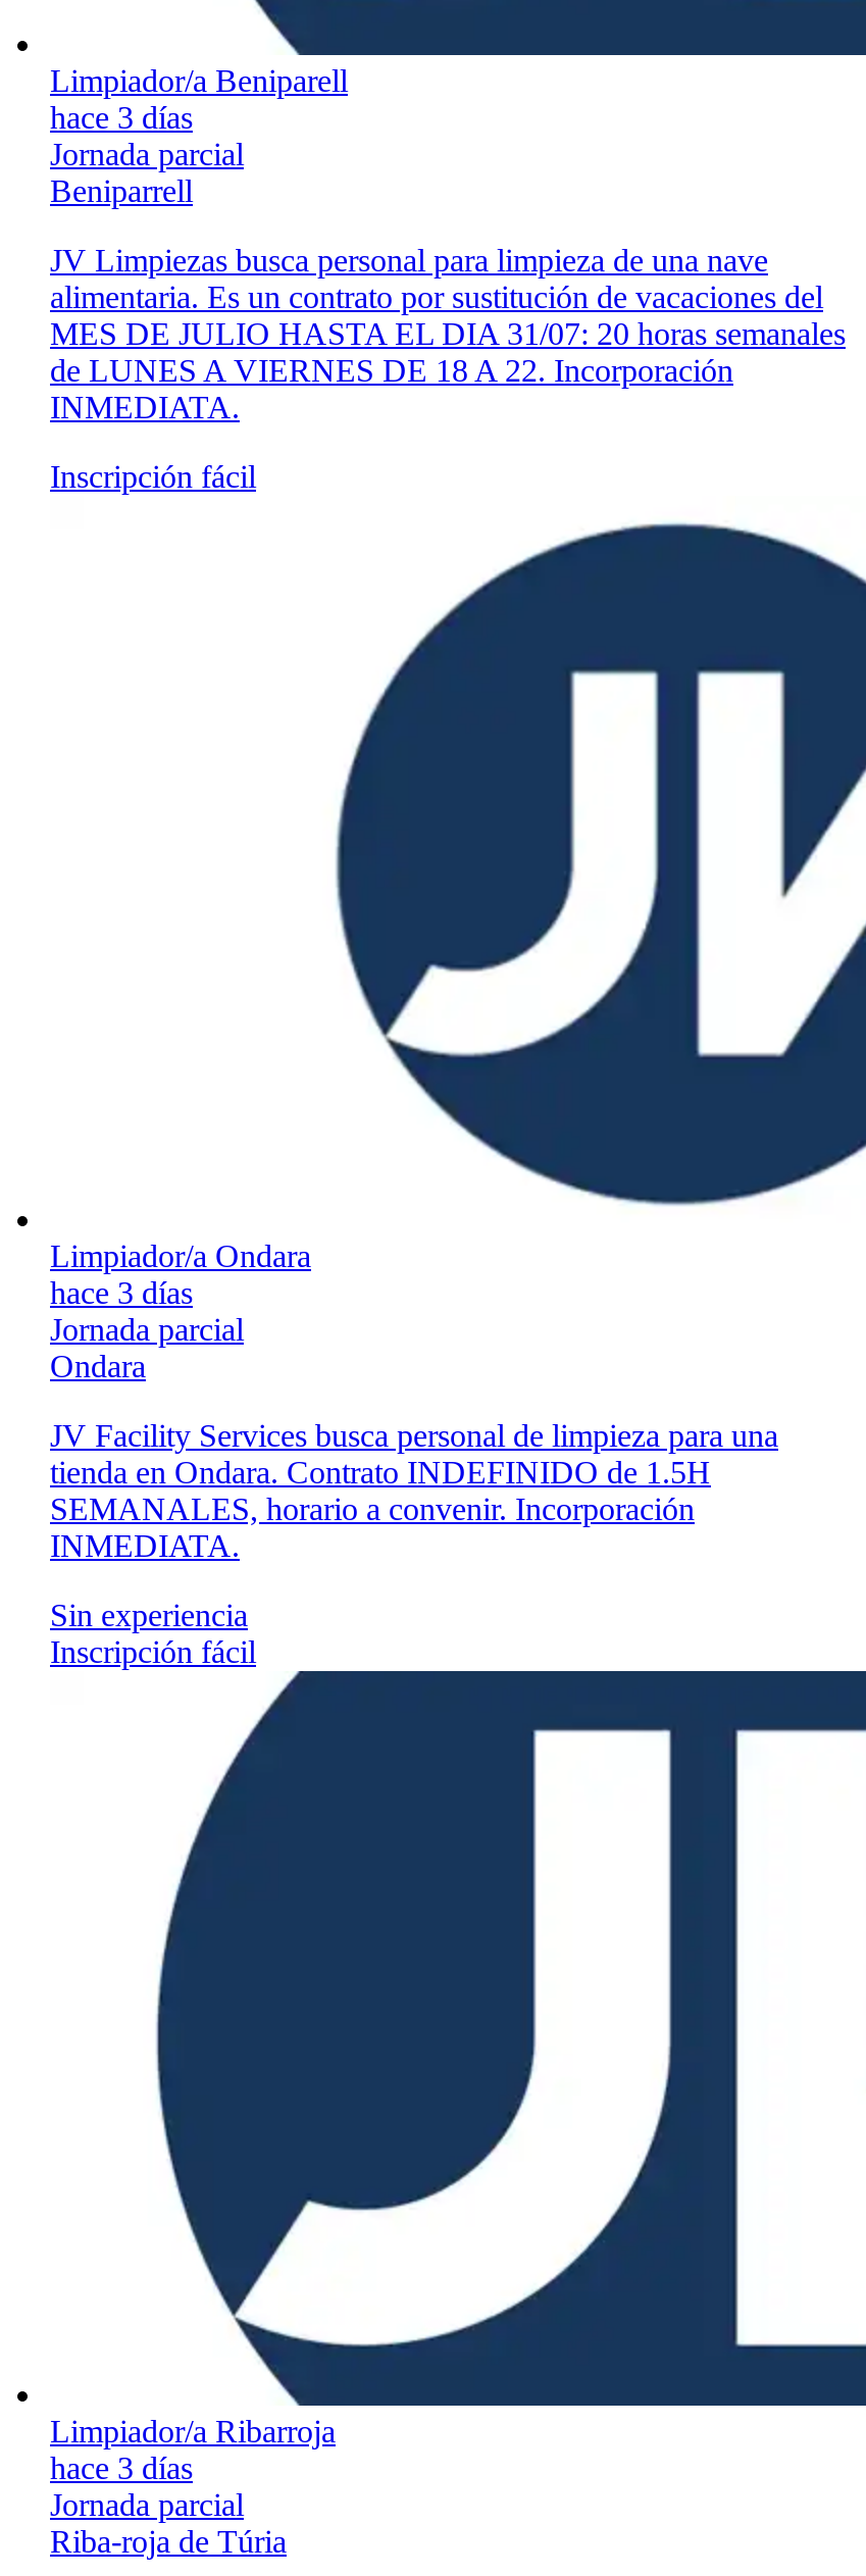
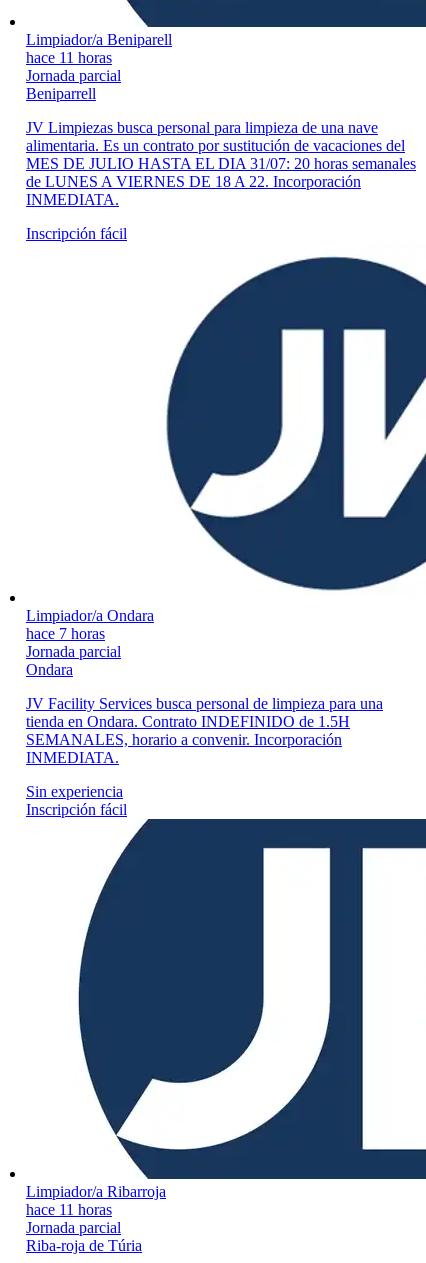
- hace 3 días
+ hace 11 horas

- hace 3 días
+ hace 7 horas

- hace 3 días
+ hace 11 horas
